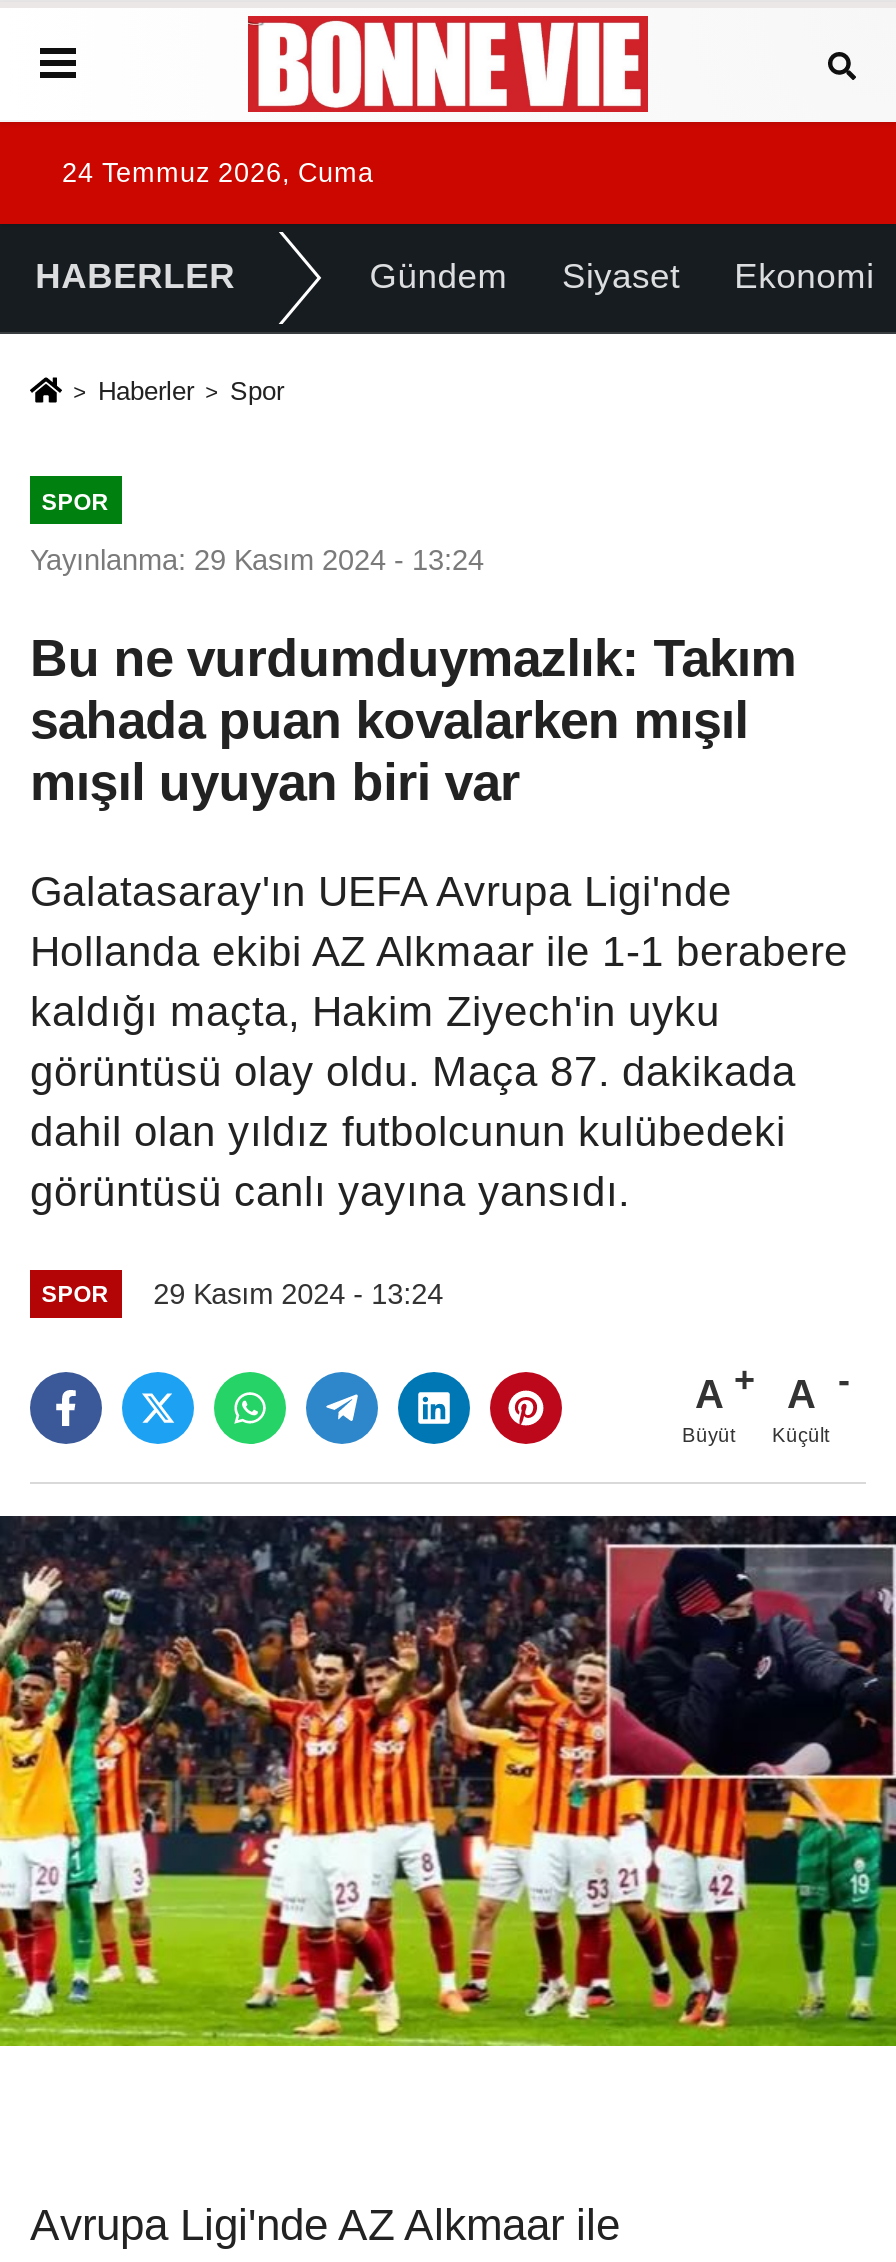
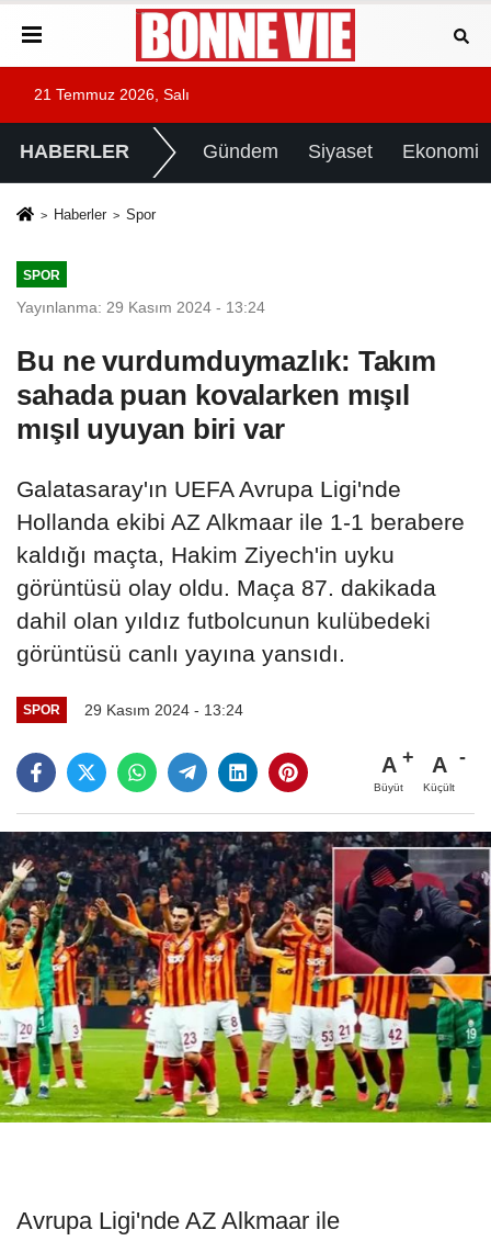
- 24 Temmuz 2026, Cuma
+ 21 Temmuz 2026, Salı
